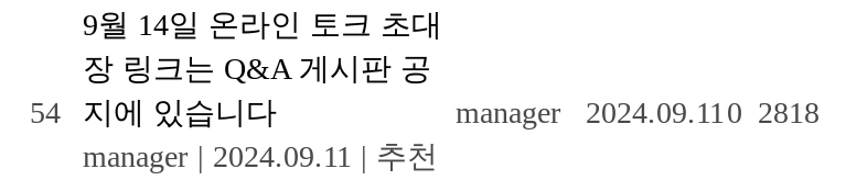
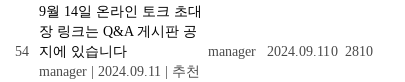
- manager 2024.09.110 2818
+ manager 2024.09.110 2810
